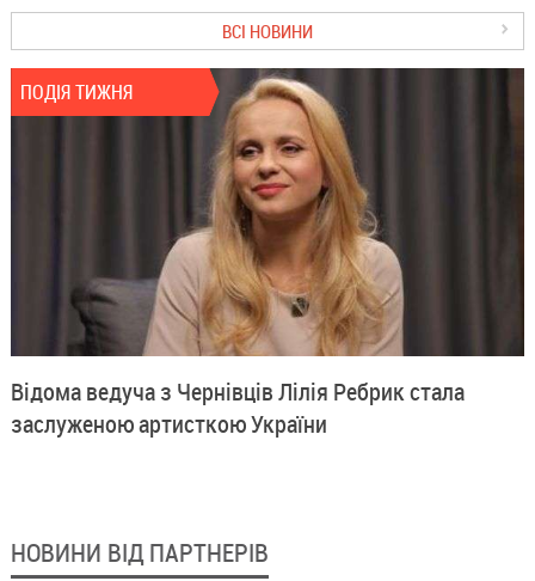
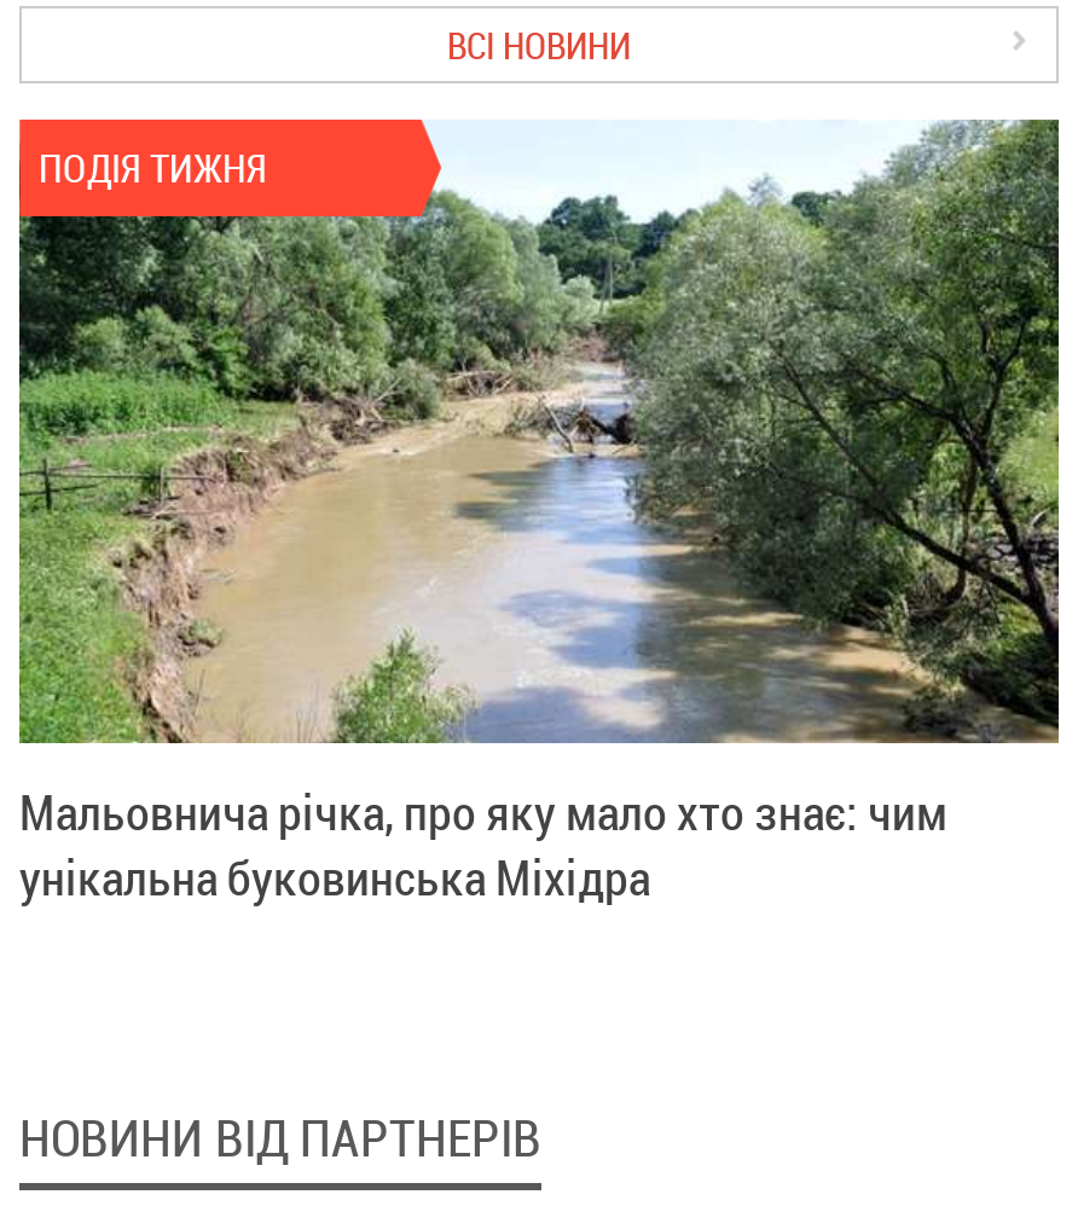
- [image]
- Відома ведуча з Чернівців Лілія Ребрик стала
- заслуженою артисткою України
+ [image]
+ Мальовнича річка, про яку мало хто знає: чим
+ унікальна буковинська Міхідра
